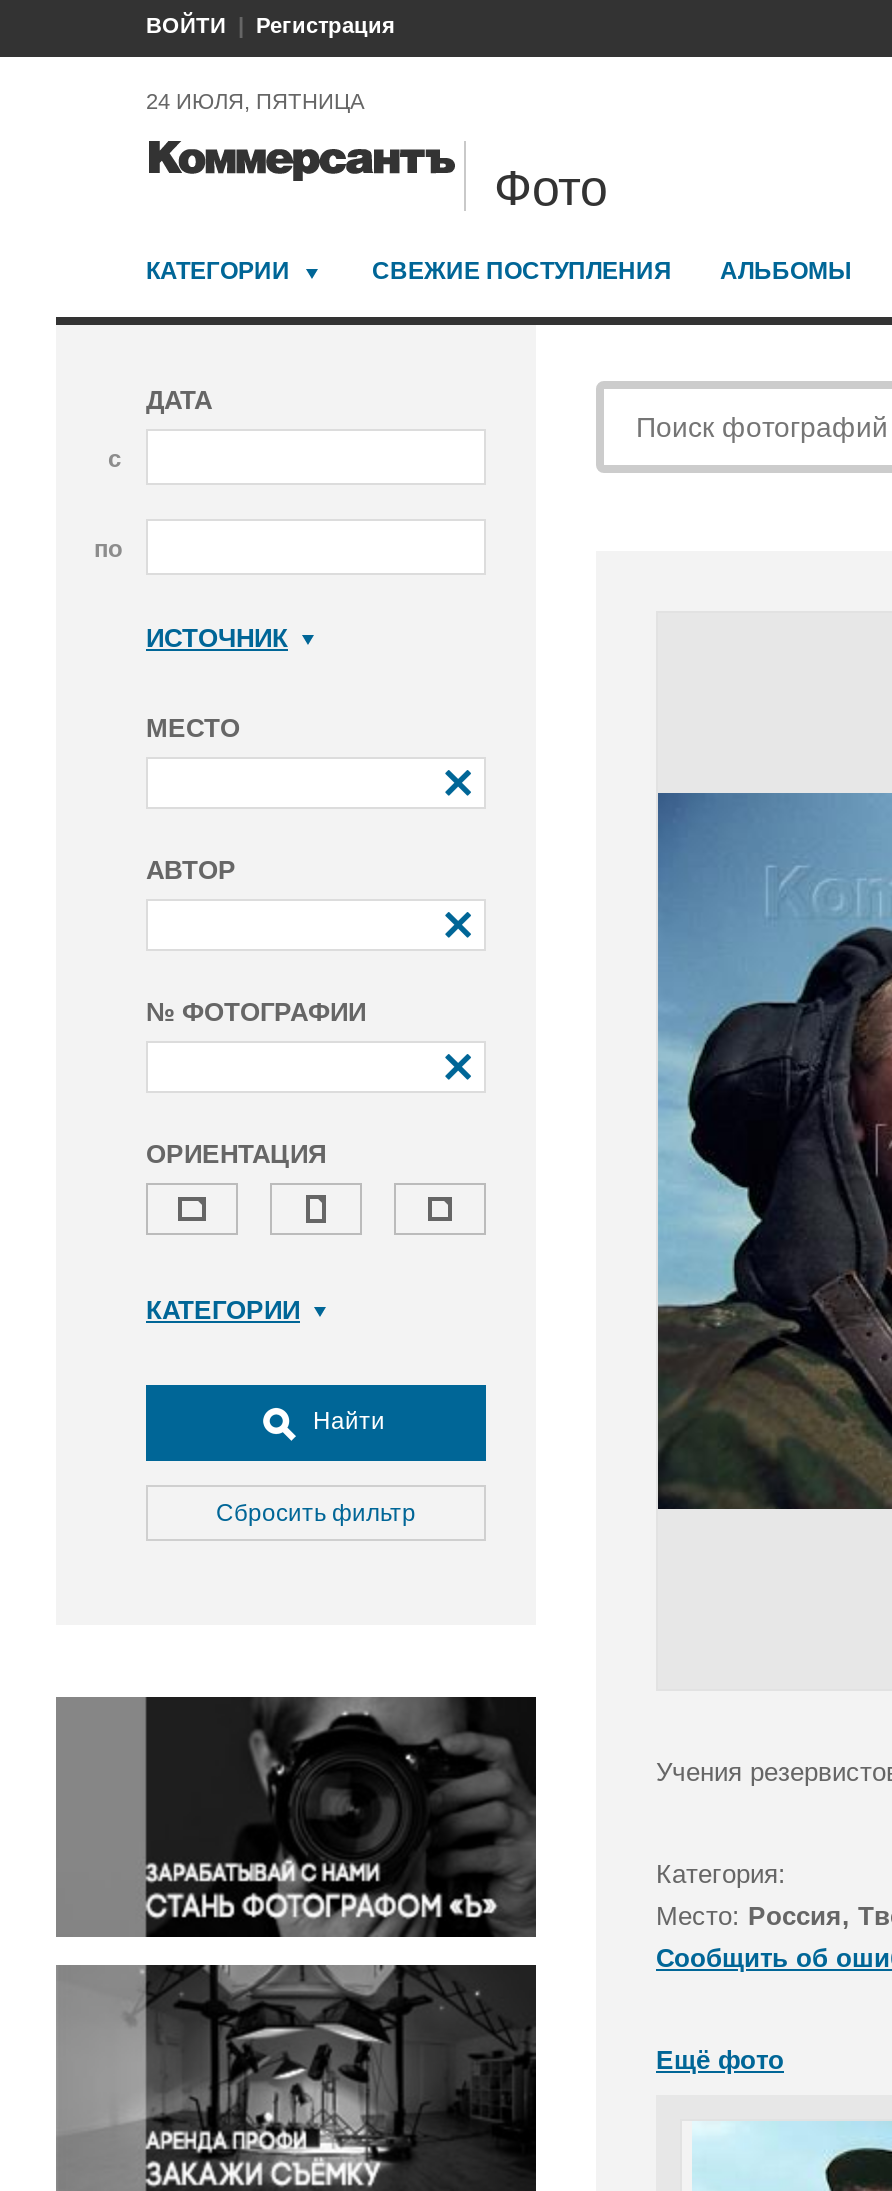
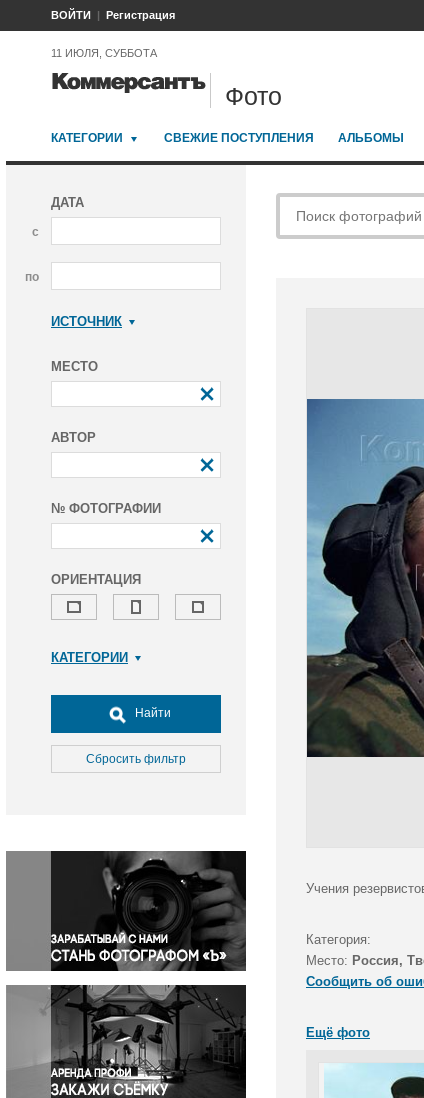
- 24 ИЮЛЯ, ПЯТНИЦА
+ 11 ИЮЛЯ, СУББОТА
